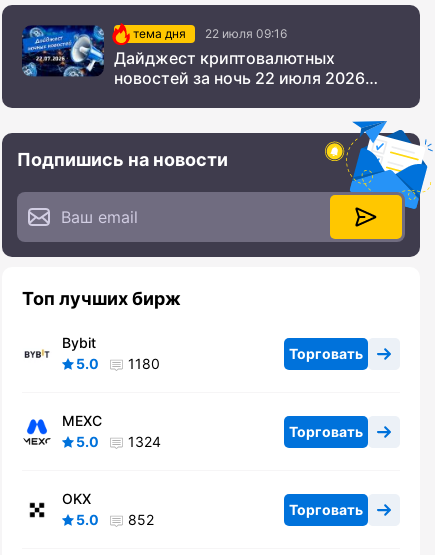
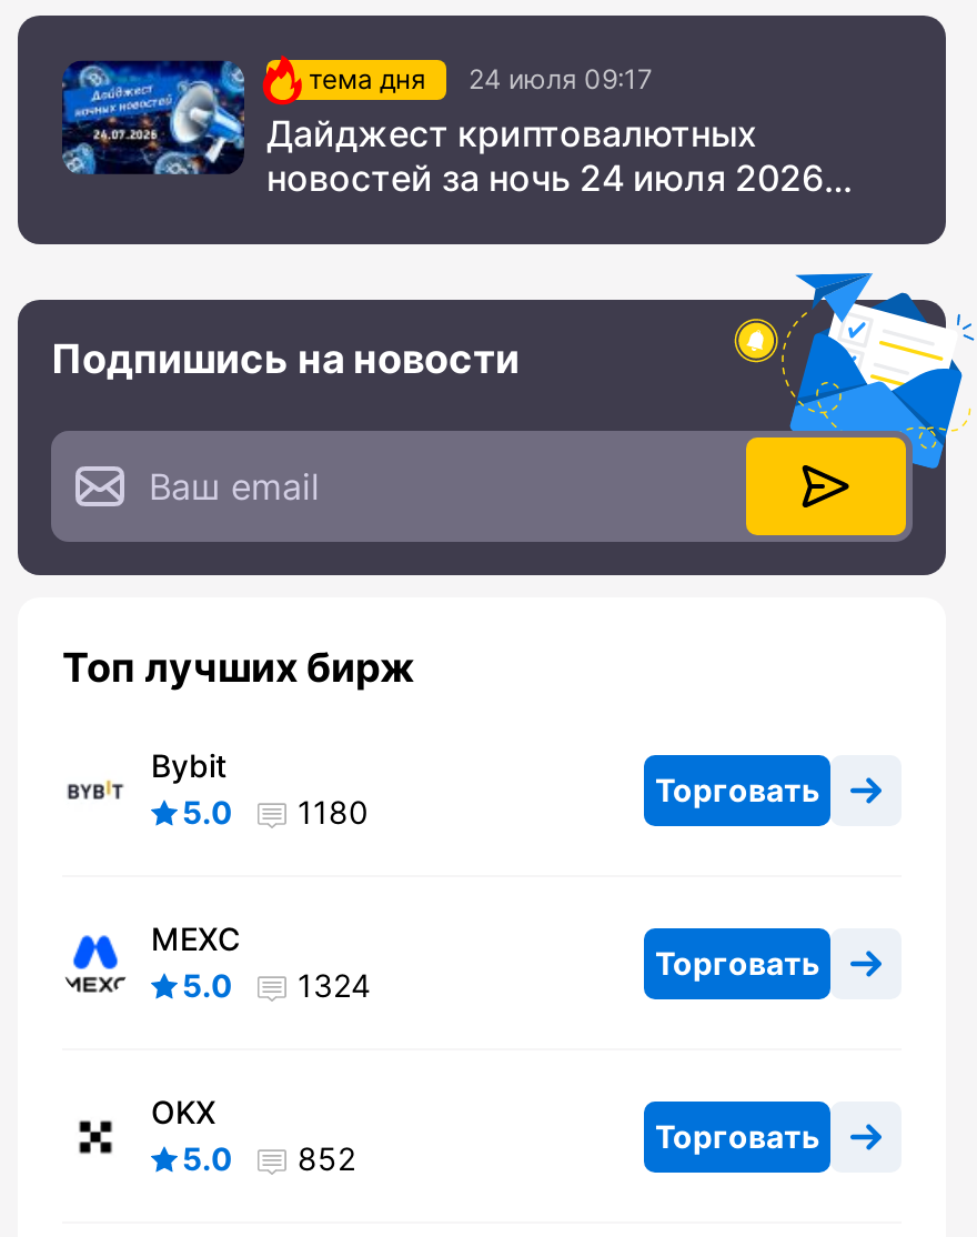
- тема дня 22 июля 09:16
+ тема дня 24 июля 09:17

- новостей за ночь 22 июля 2026
+ новостей за ночь 24 июля 2026
